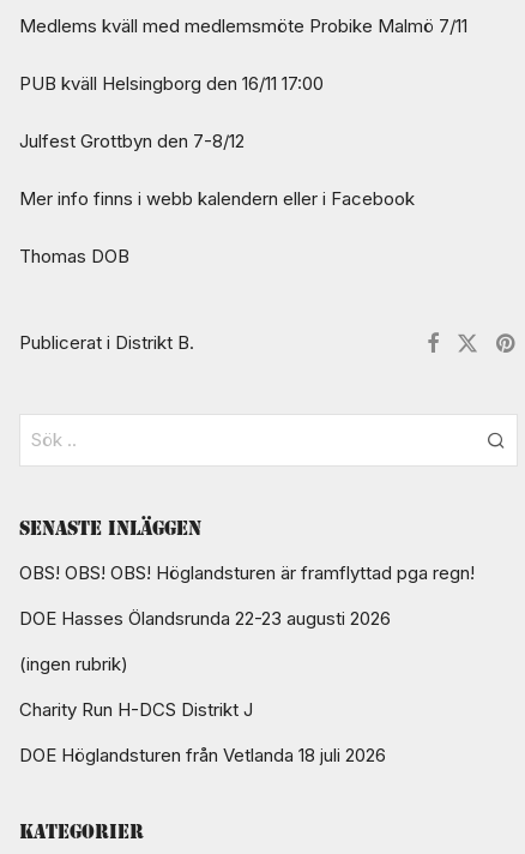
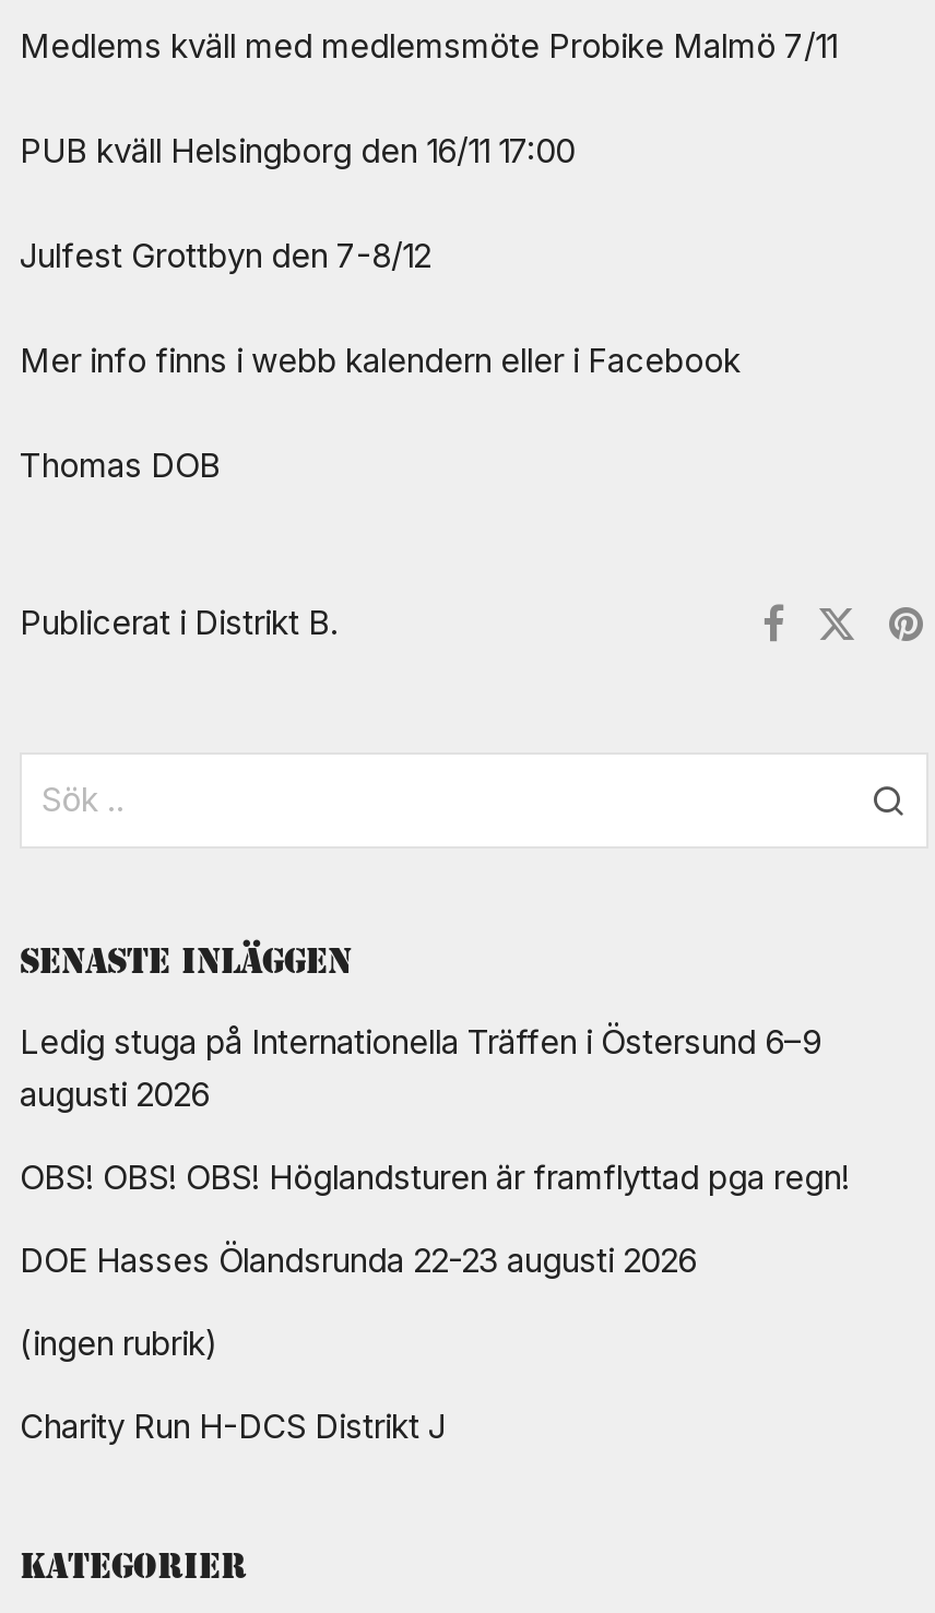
+ Ledig stuga på Internationella Träffen i Östersund 6–9
+ augusti 2026

moved down: OBS! OBS! OBS! Höglandsturen är framflyttad pga regn! | DOE Hasses Ölandsrunda 22-23 augusti 2026 | (ingen rubrik) | Charity Run H-DCS Distrikt J

- DOE Höglandsturen från Vetlanda 18 juli 2026
